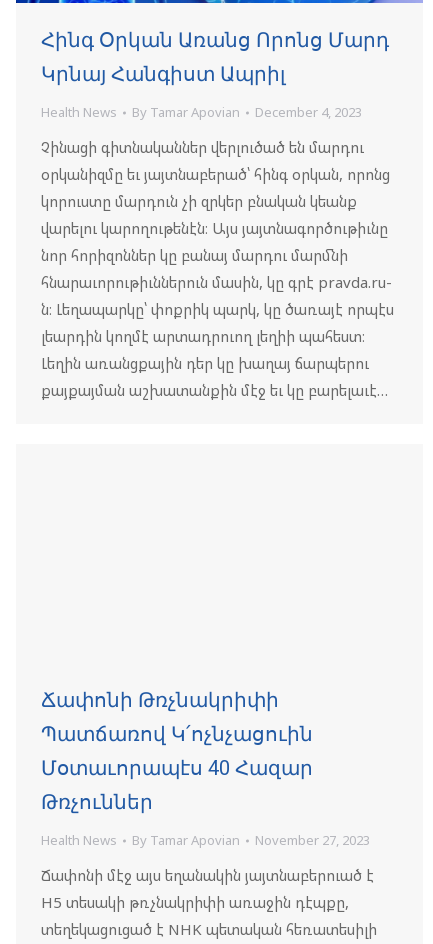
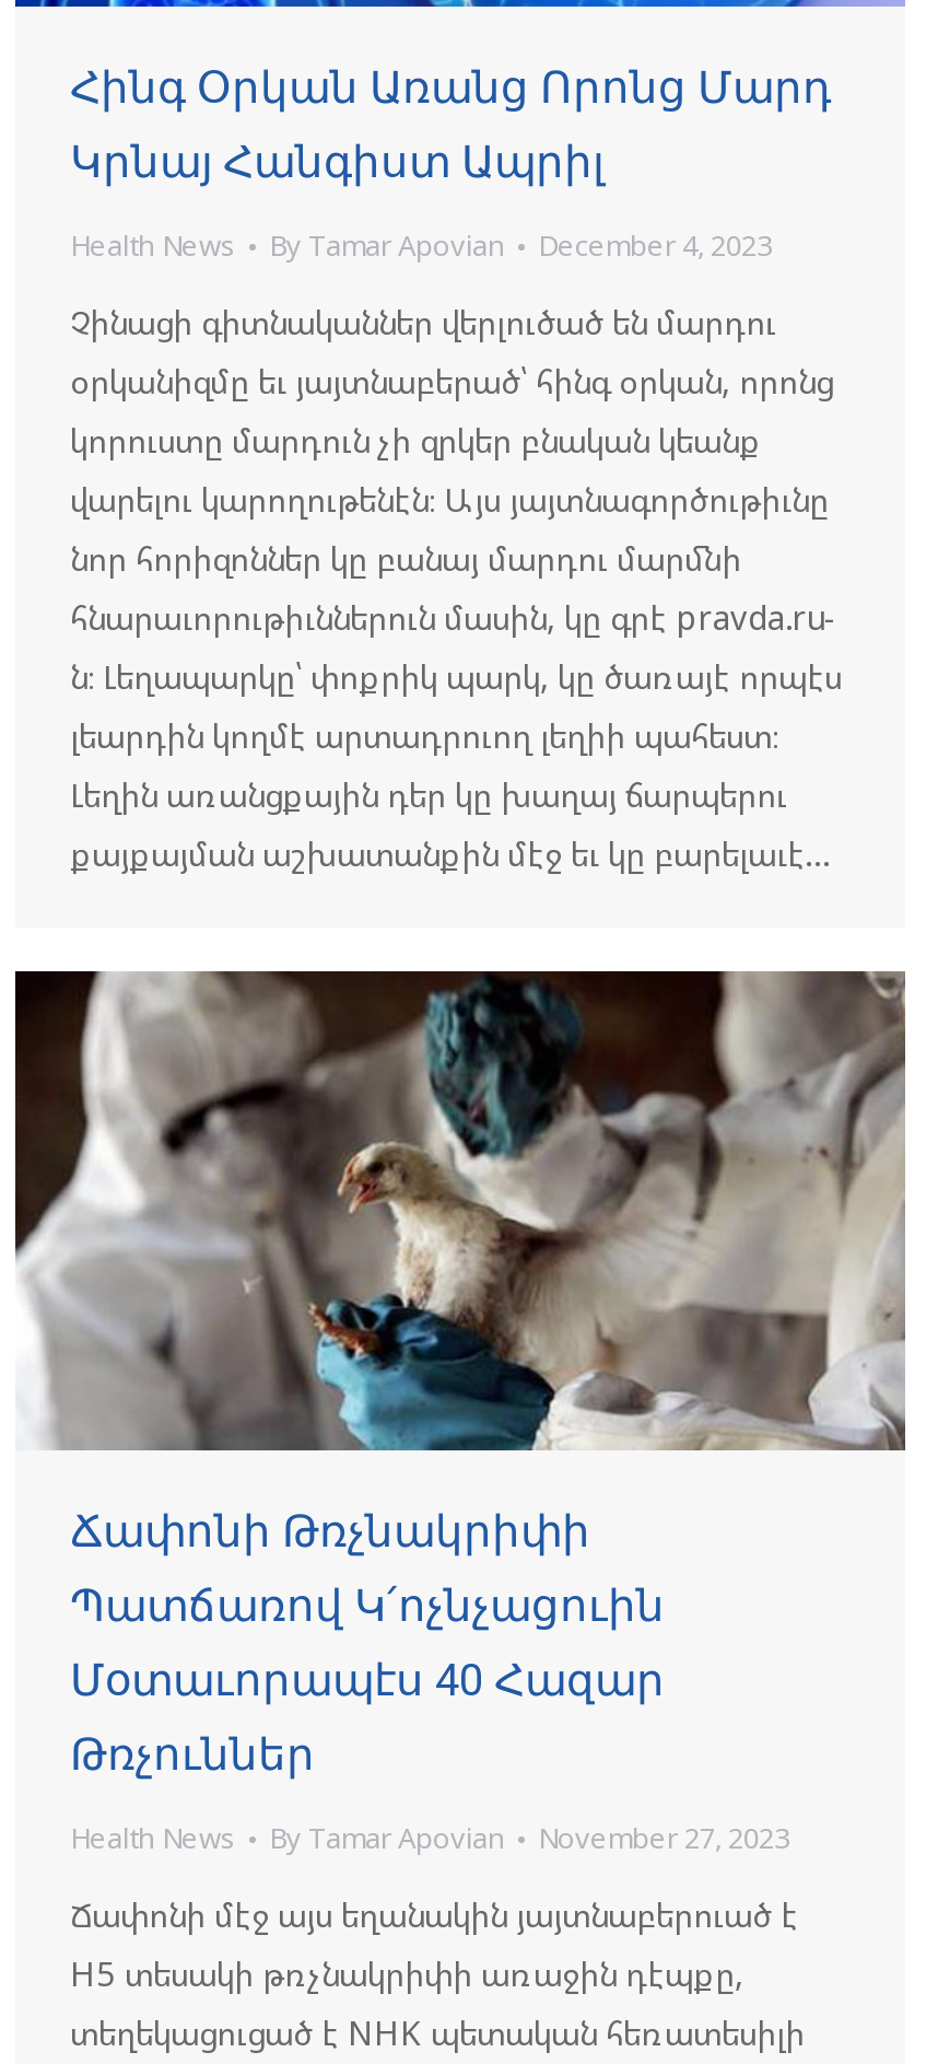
+ [image]
